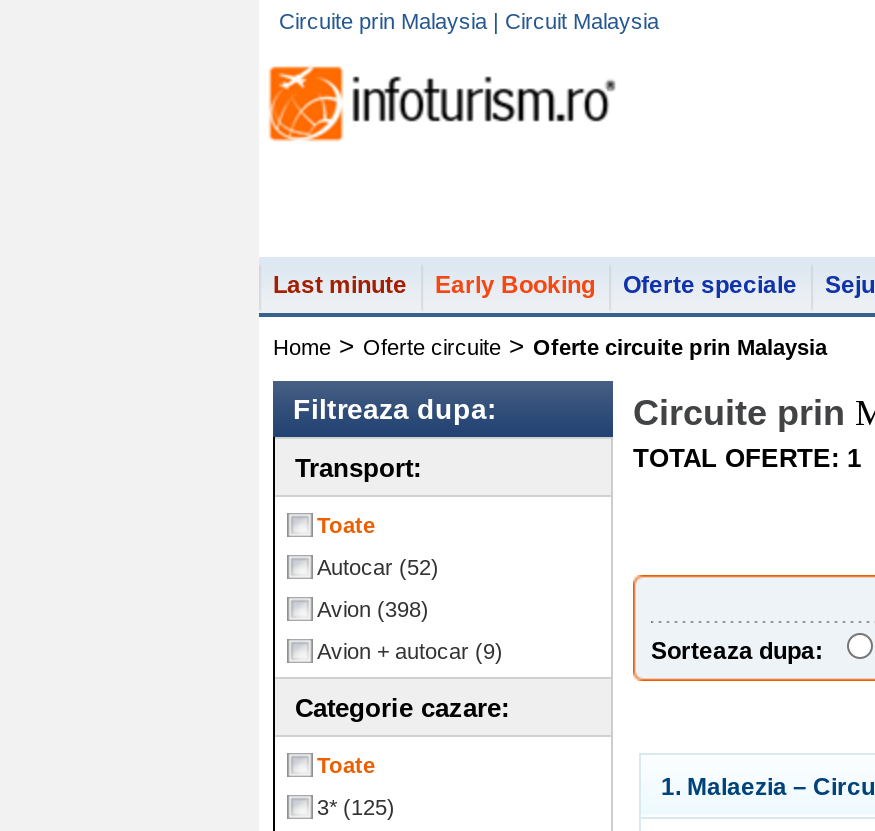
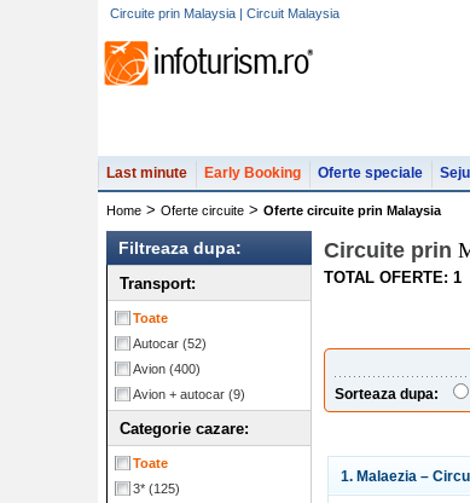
- Avion (398)
+ Avion (400)
